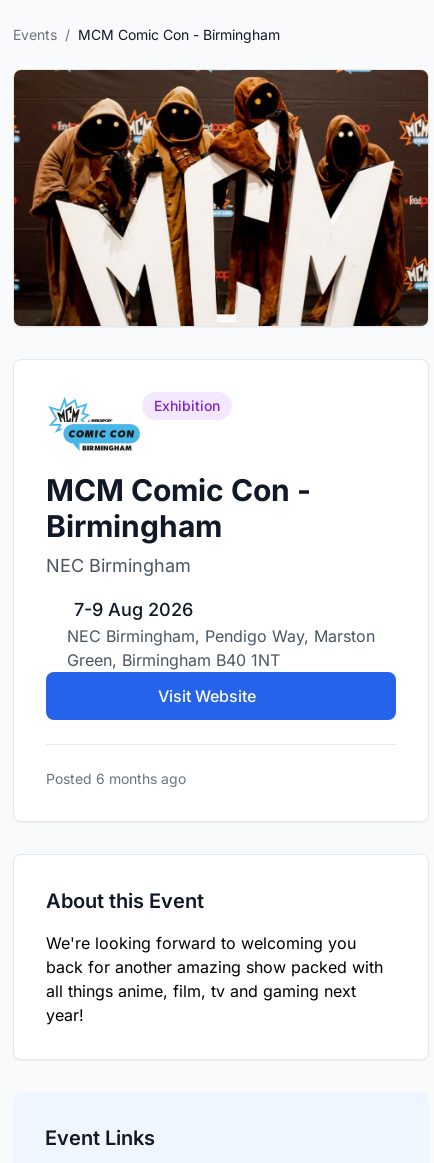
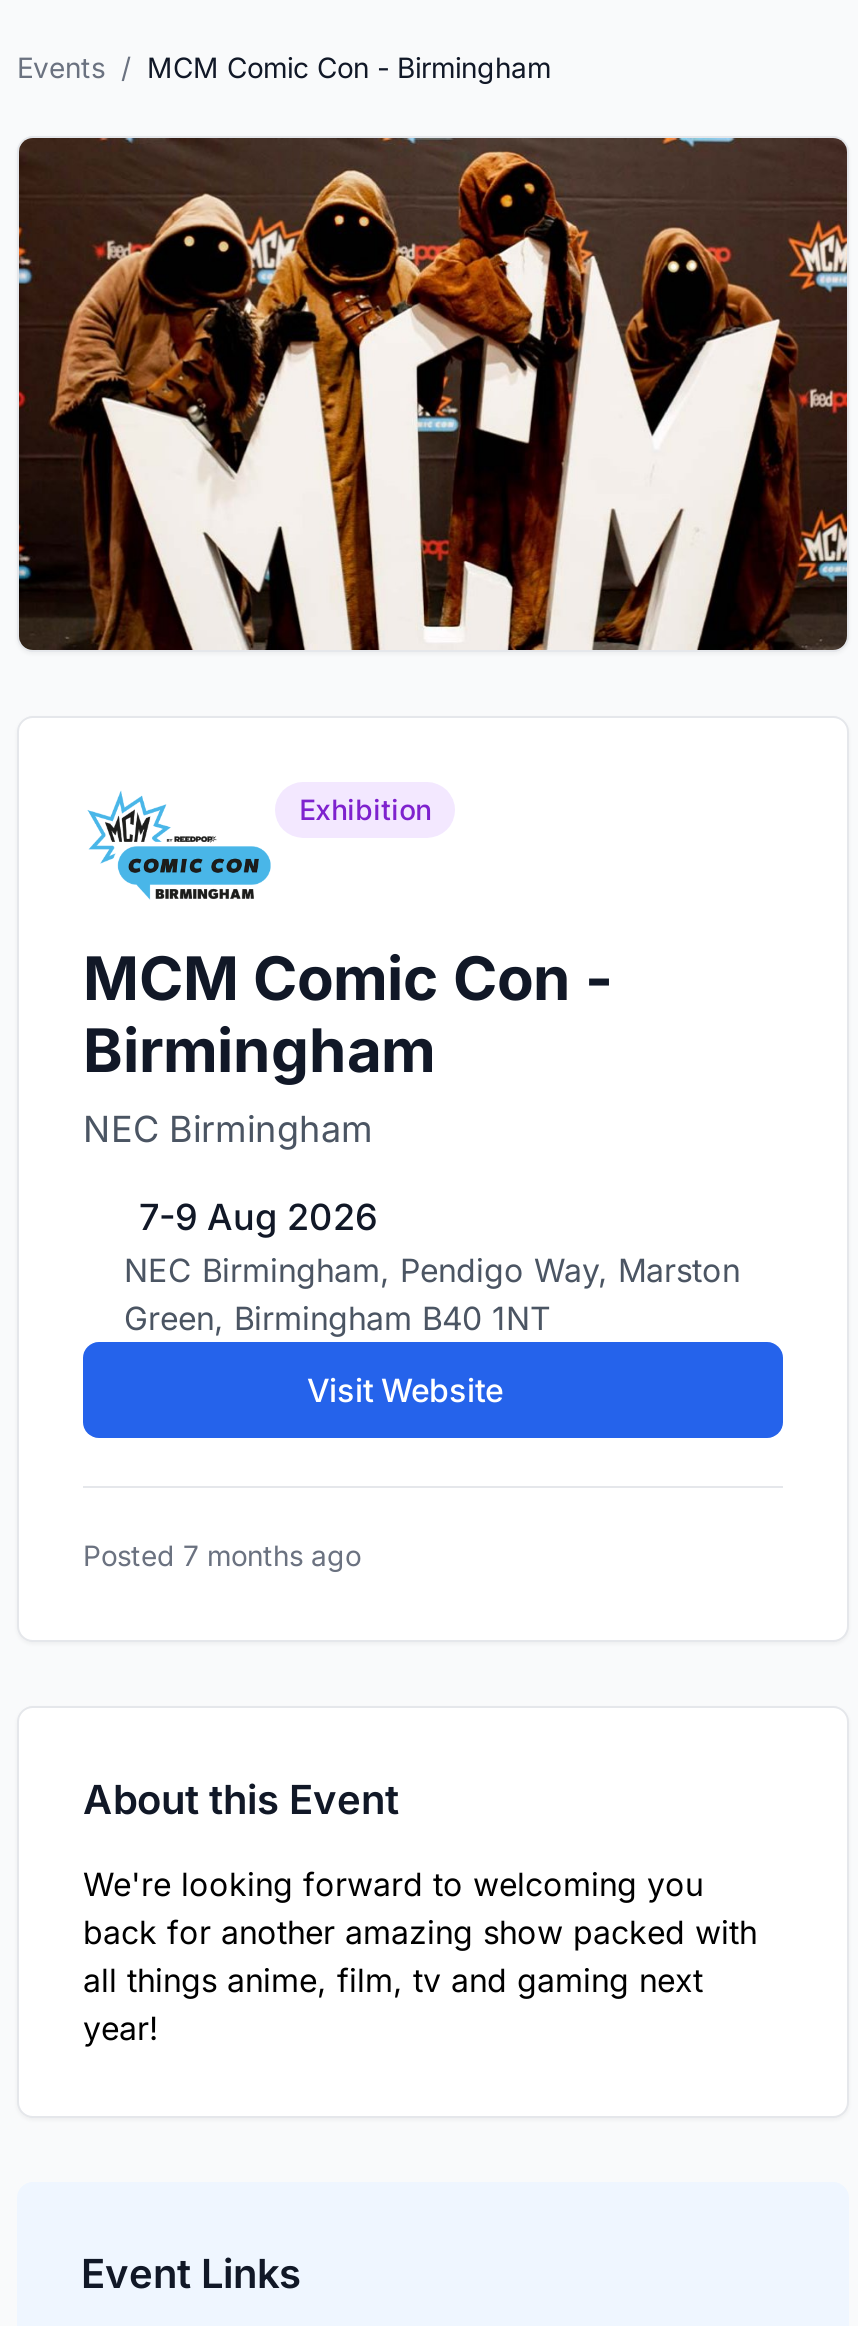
- Posted 6 months ago
+ Posted 7 months ago
